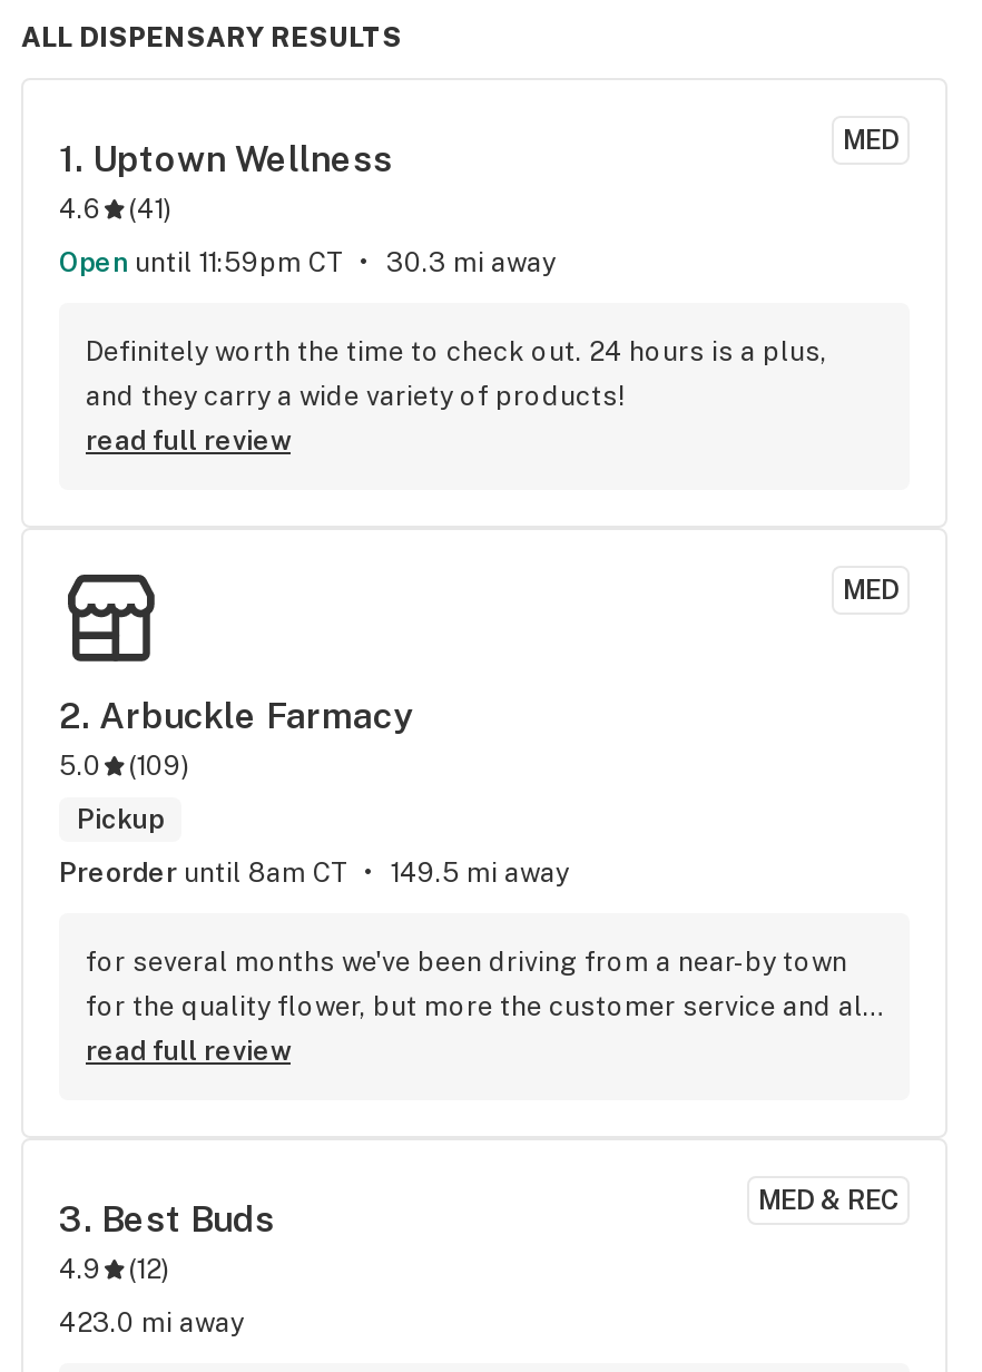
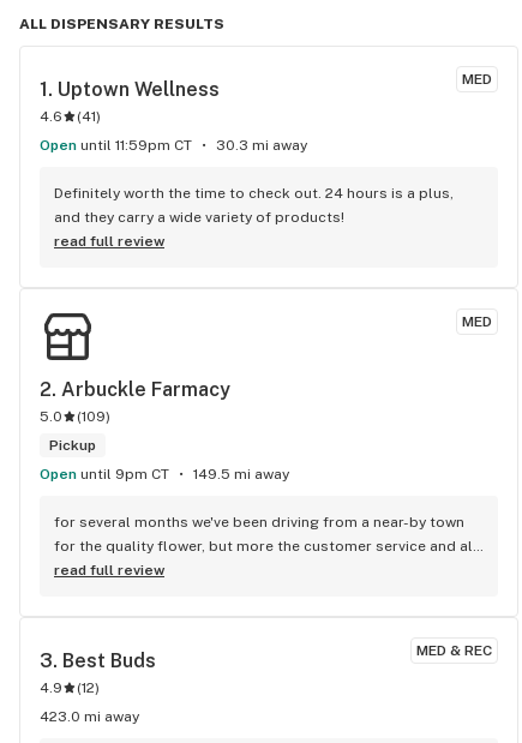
- Preorder until 8am CT
+ Open until 9pm CT
